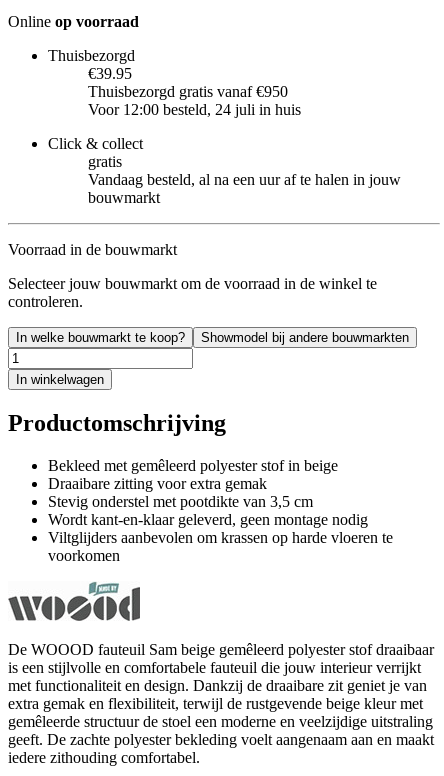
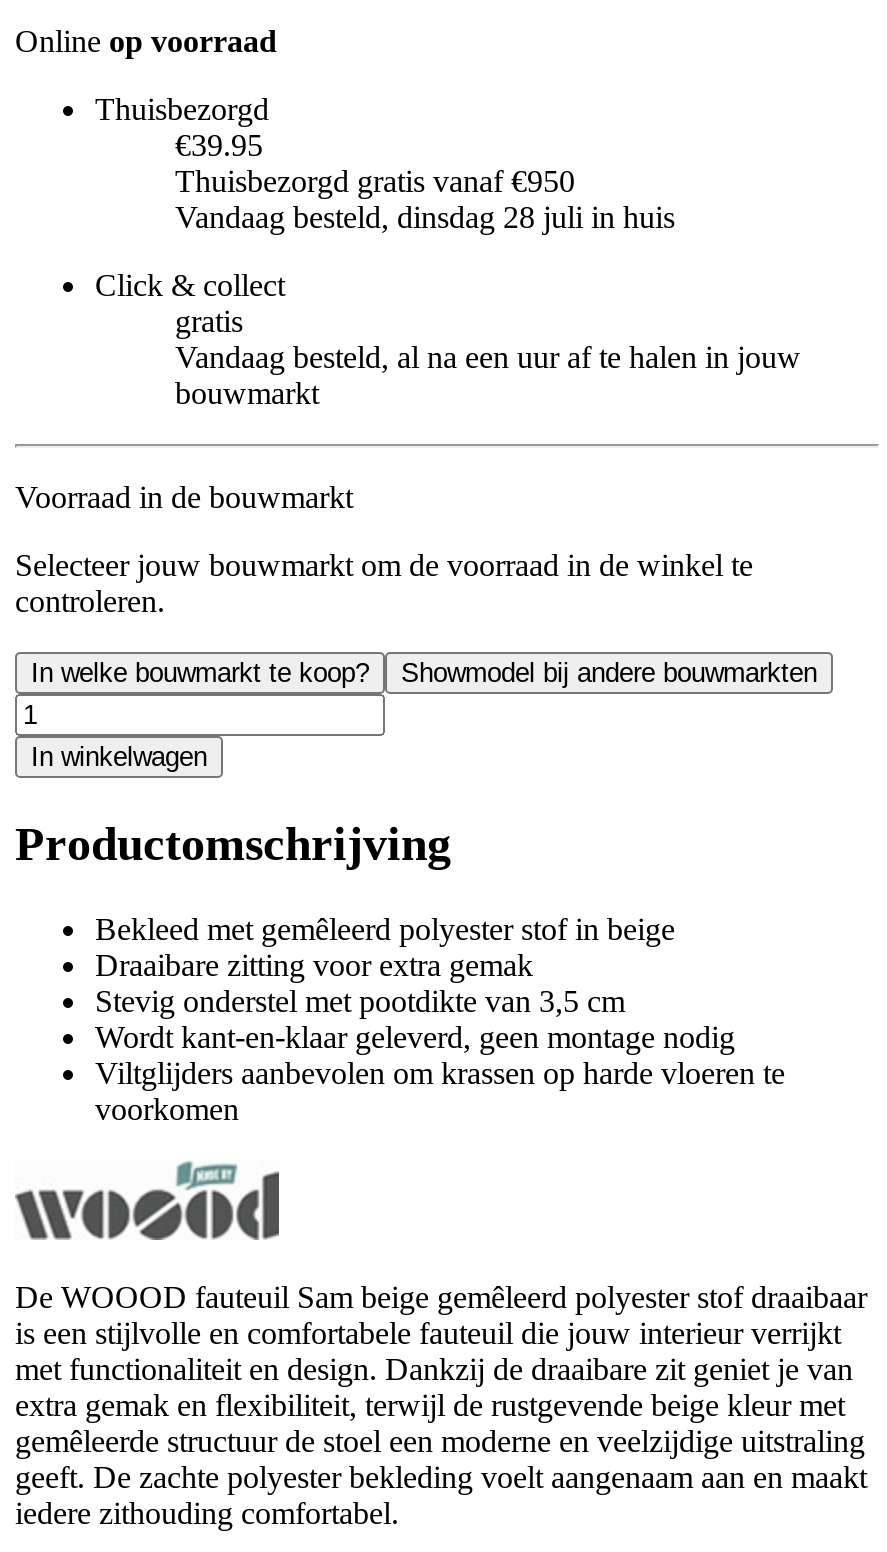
- Voor 12:00 besteld, 24 juli in huis
+ Vandaag besteld, dinsdag 28 juli in huis
